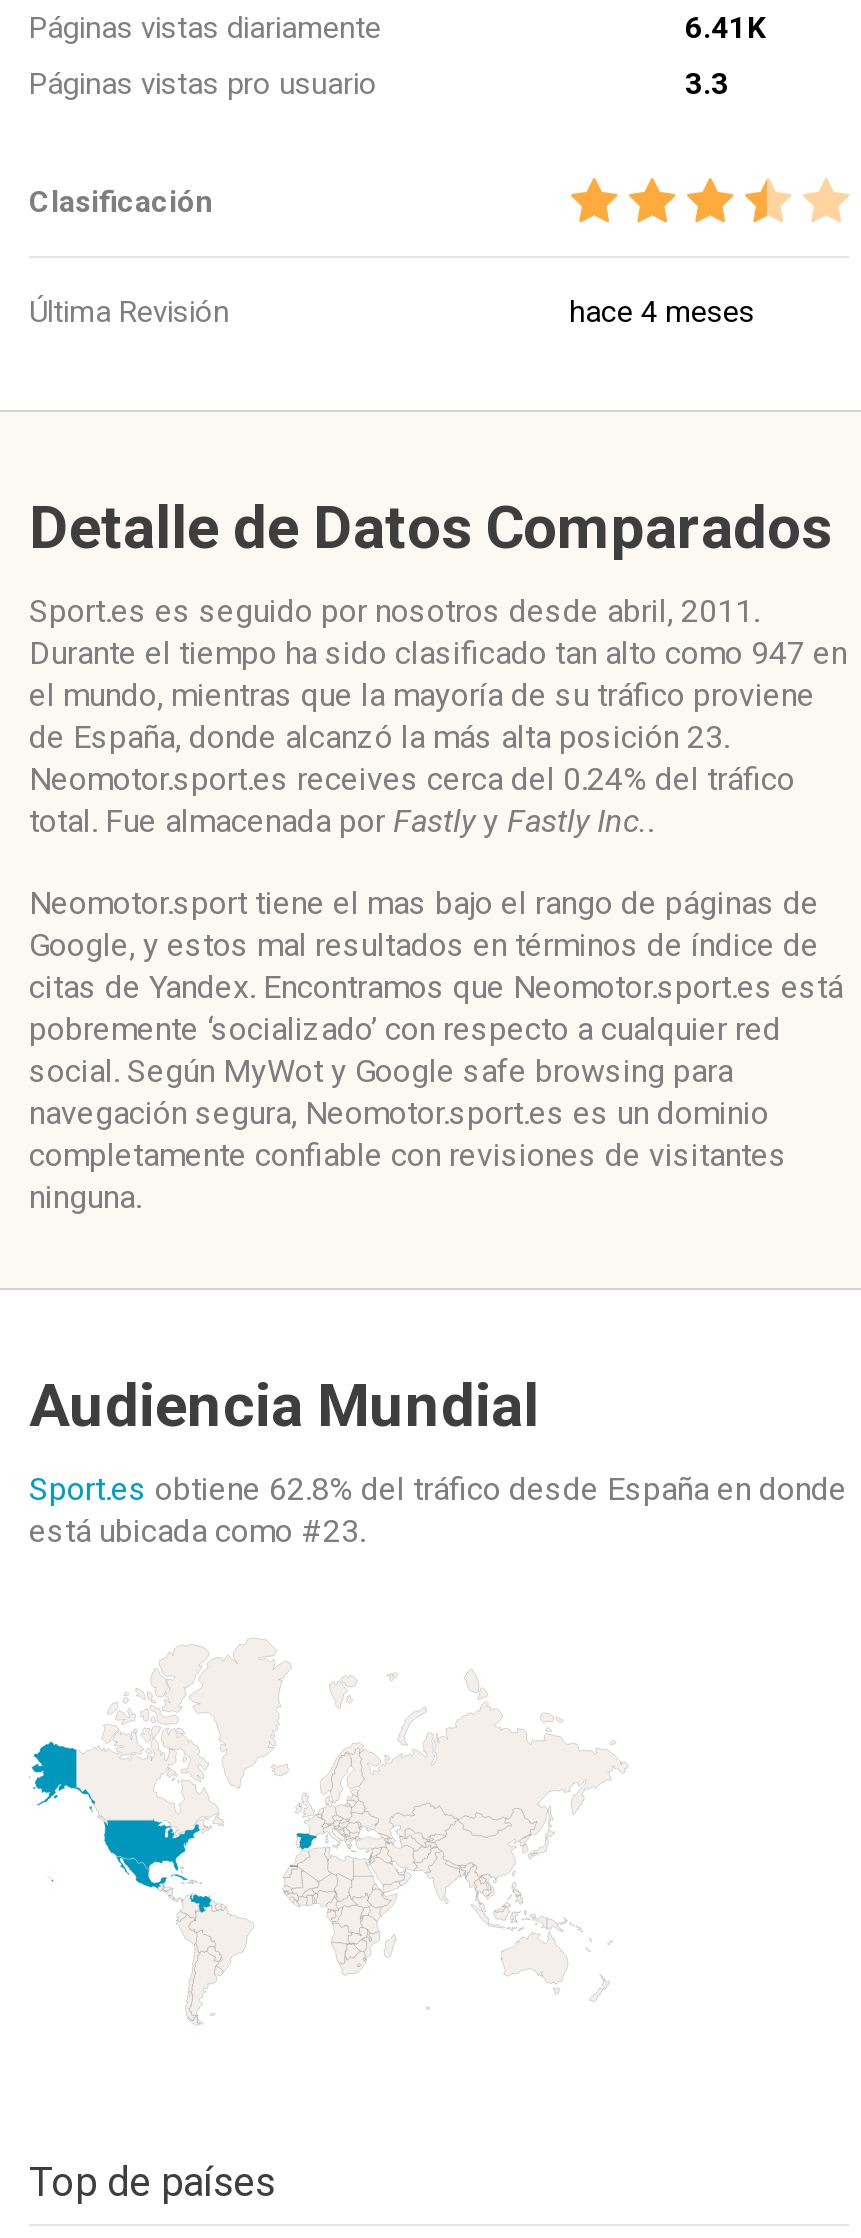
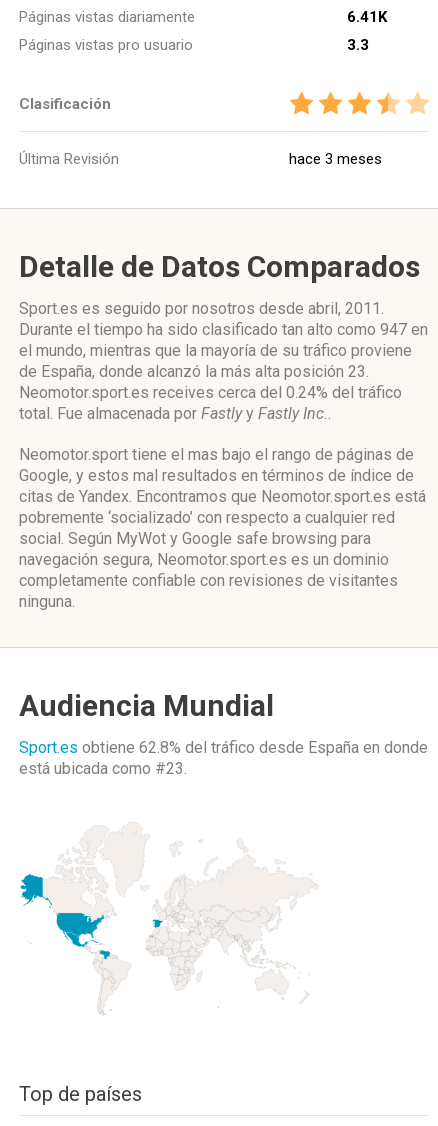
- hace 4 meses
+ hace 3 meses
